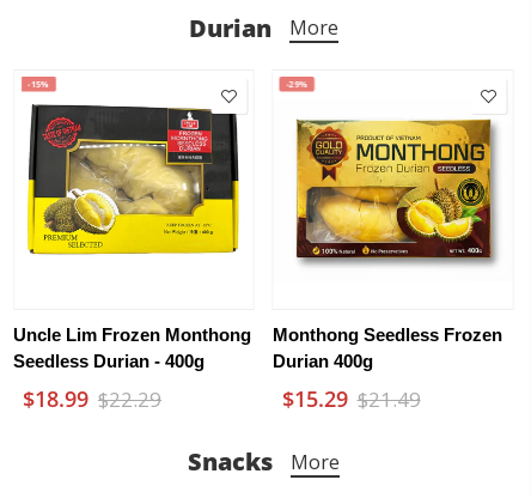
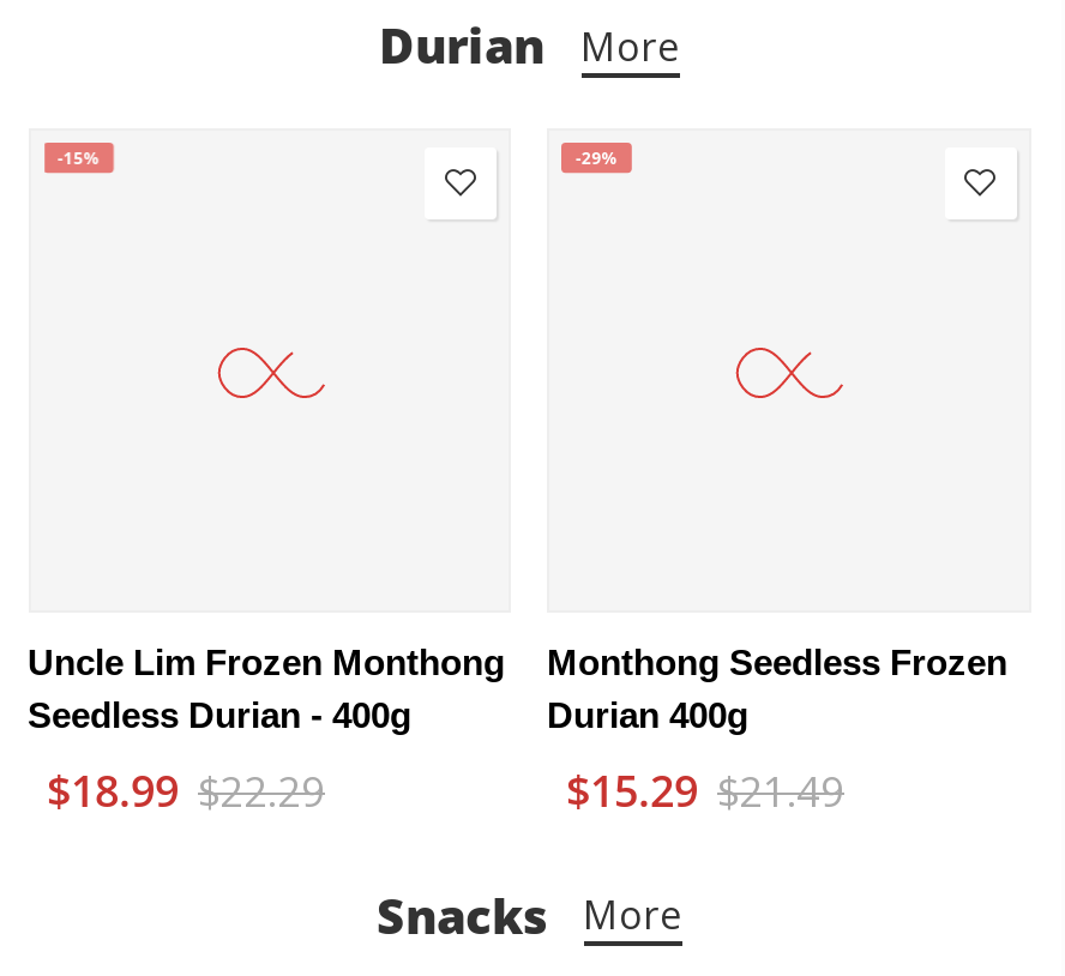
- [image]

- [image]
